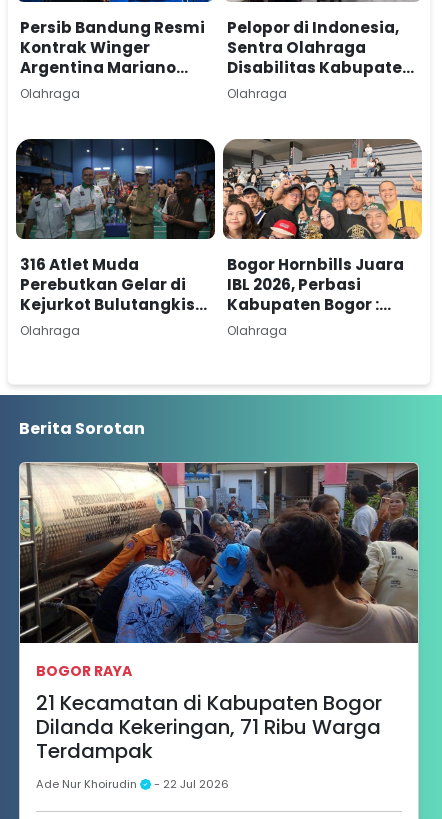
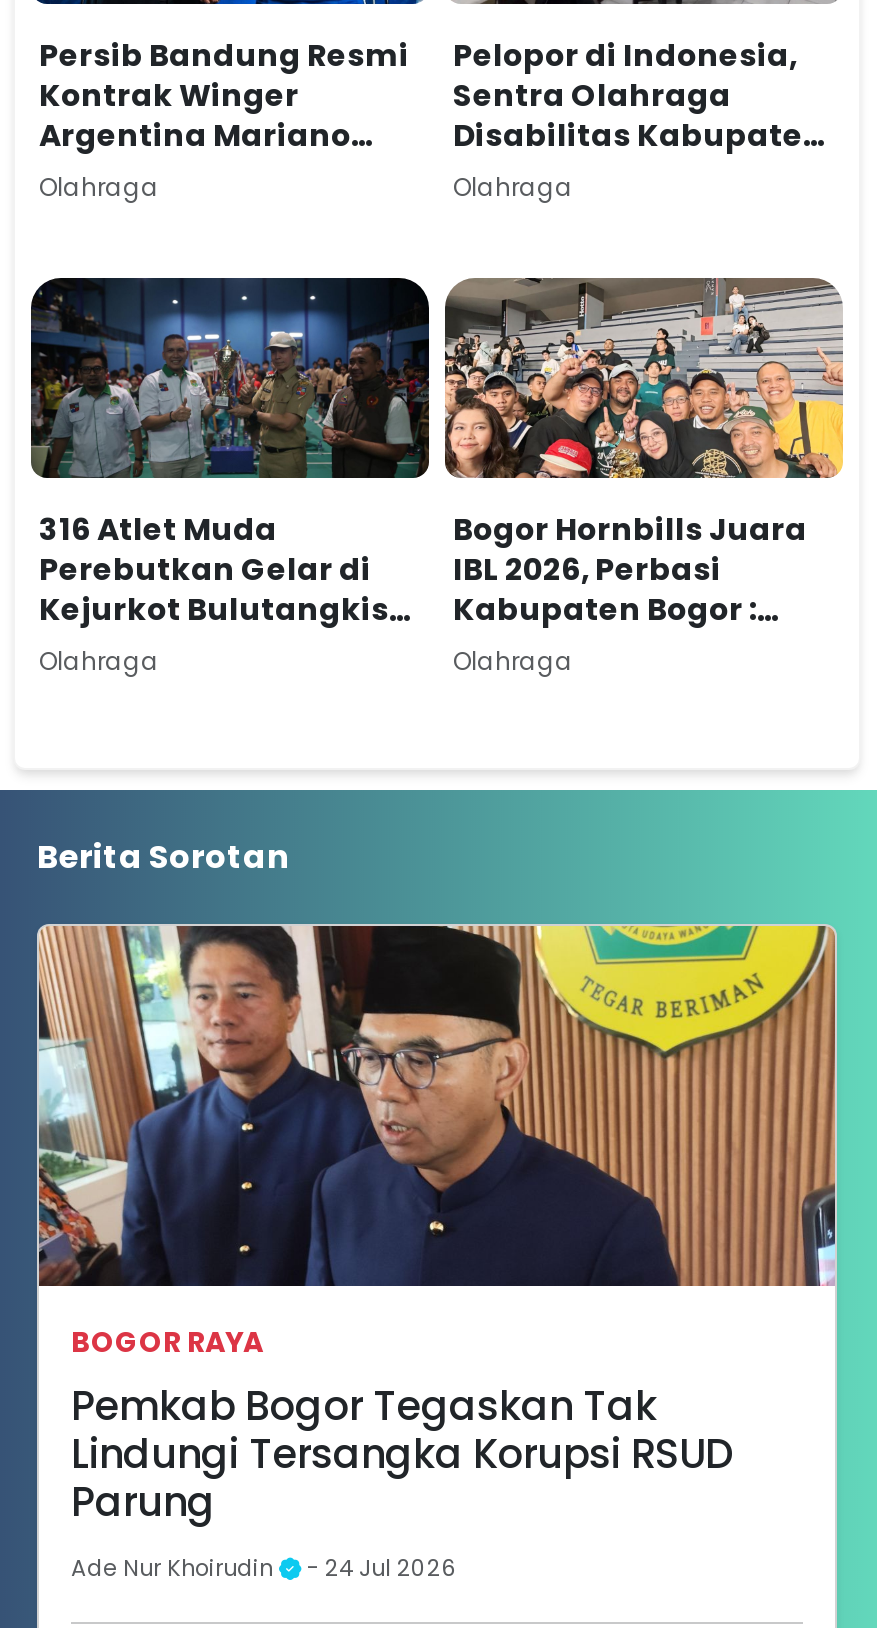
- [image]
+ [image]

- 21 Kecamatan di Kabupaten Bogor
- Dilanda Kekeringan, 71 Ribu Warga
- Terdampak
+ Pemkab Bogor Tegaskan Tak
+ Lindungi Tersangka Korupsi RSUD
+ Parung

- Ade Nur Khoirudin - 22 Jul 2026
+ Ade Nur Khoirudin - 24 Jul 2026
